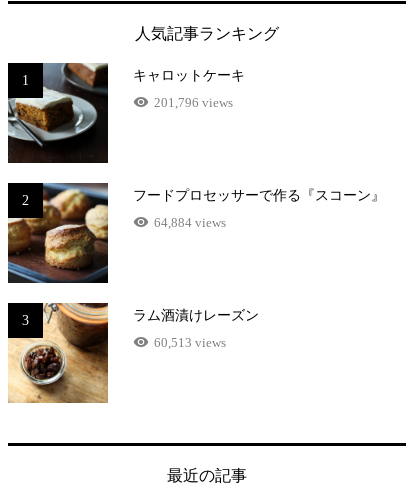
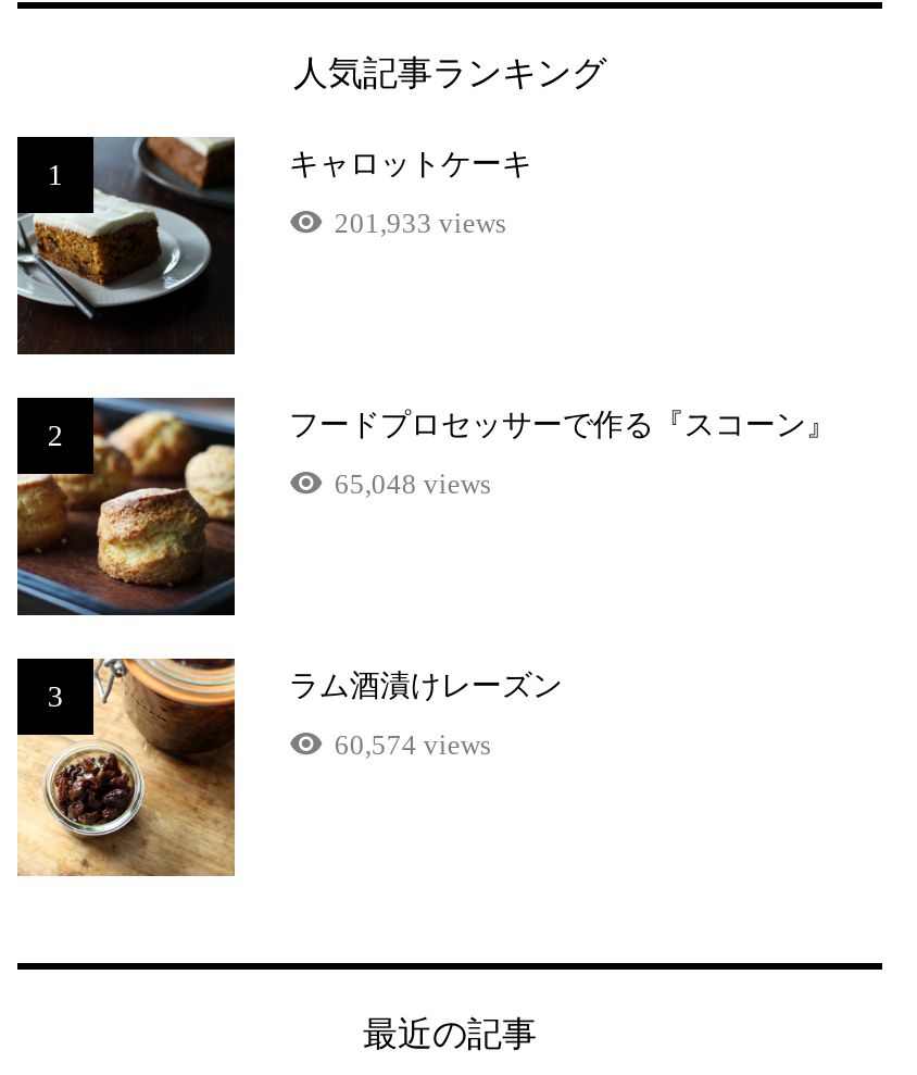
- 201,796 views
+ 201,933 views

- 64,884 views
+ 65,048 views

- 60,513 views
+ 60,574 views
